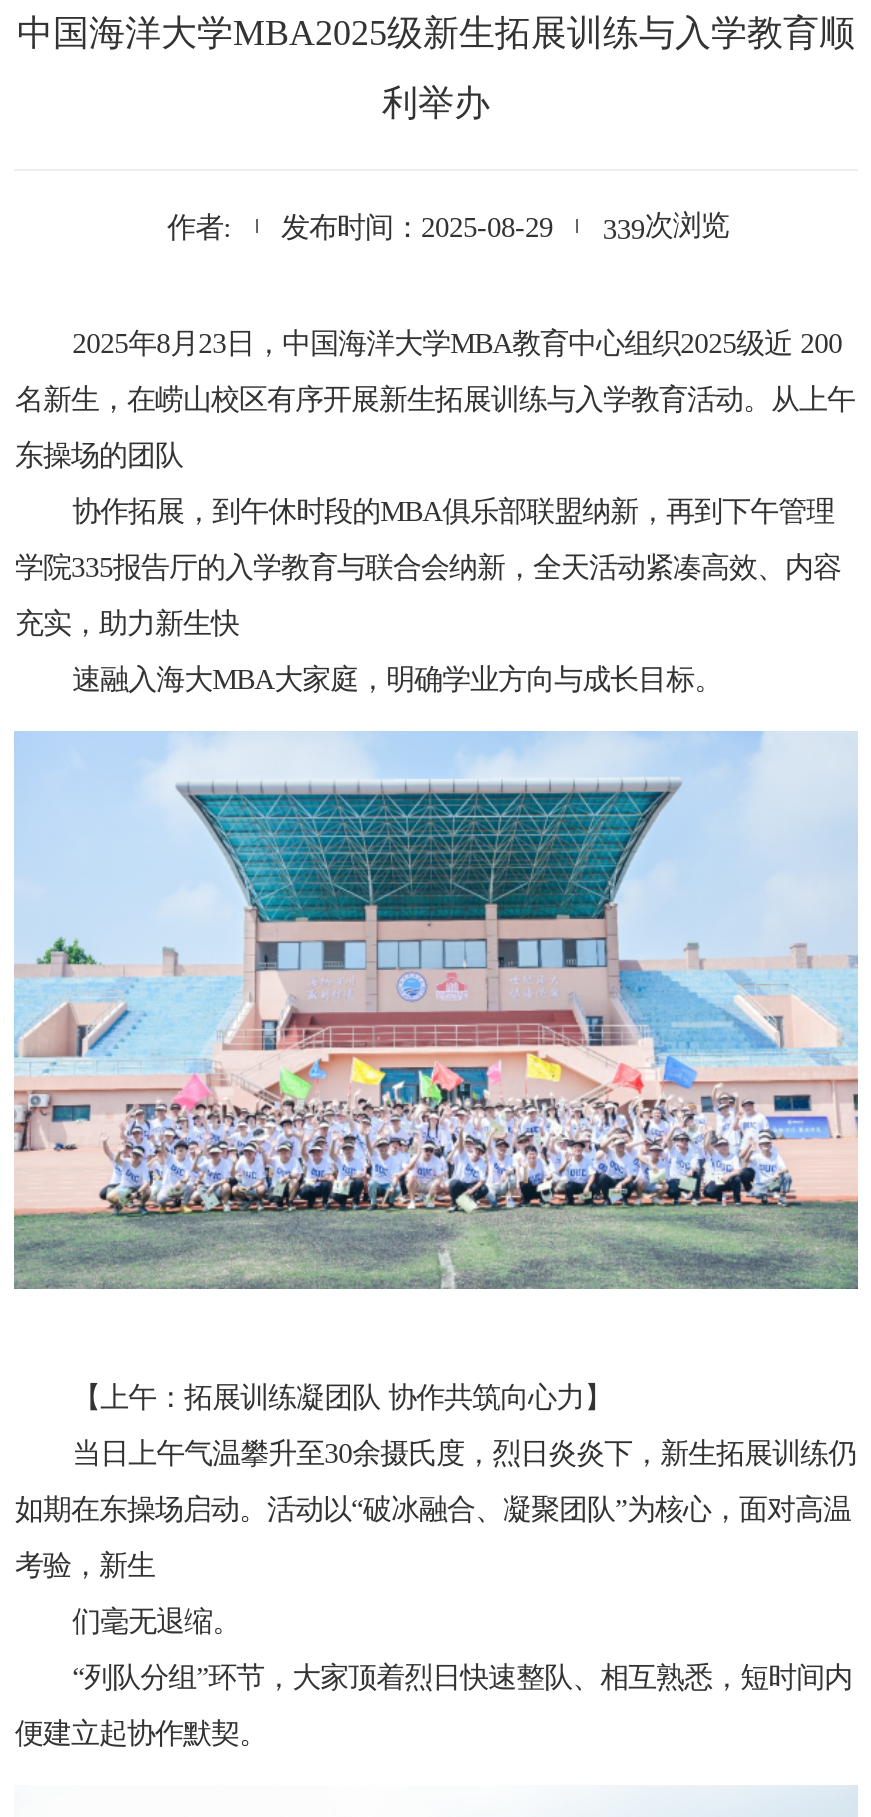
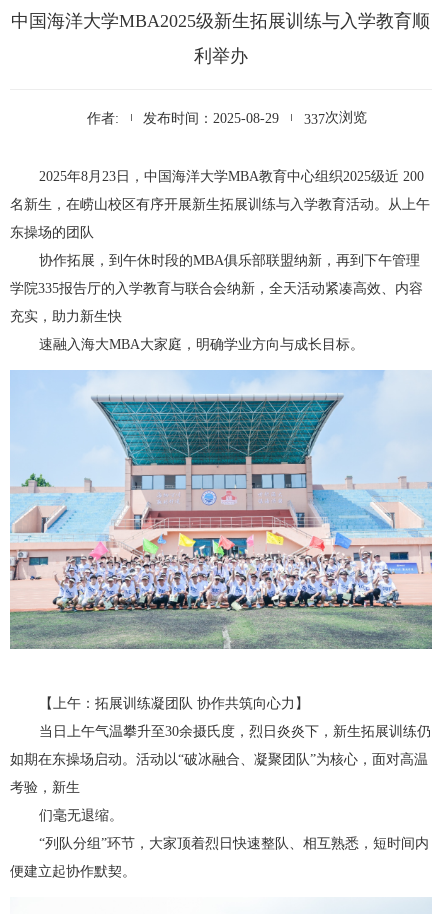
- 作者: 发布时间：2025-08-29 339次浏览
+ 作者: 发布时间：2025-08-29 337次浏览
